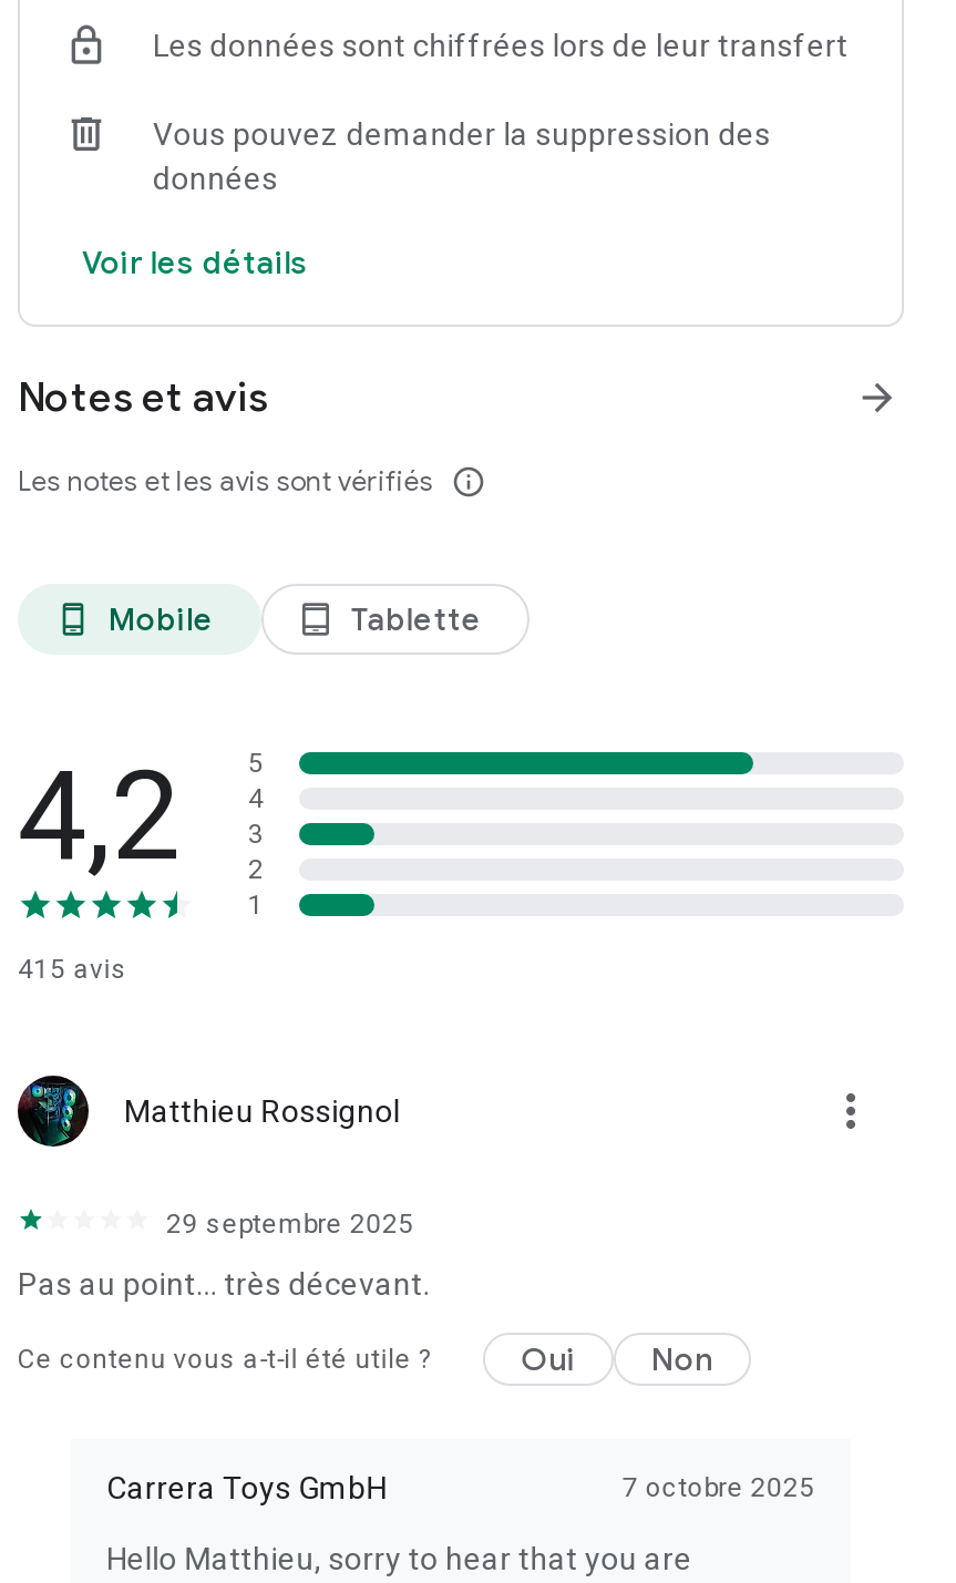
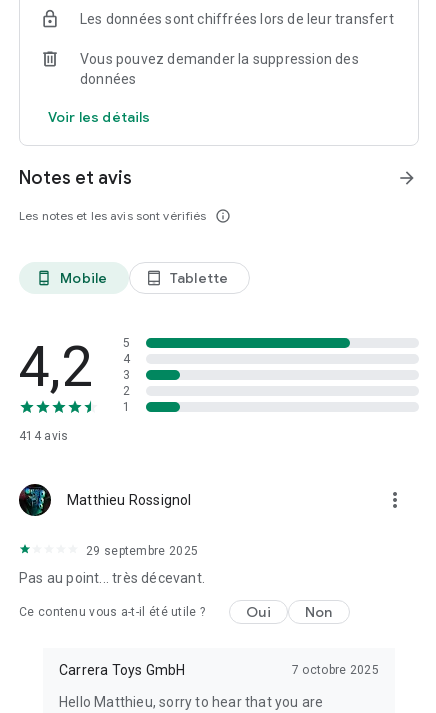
- 415 avis
+ 414 avis
